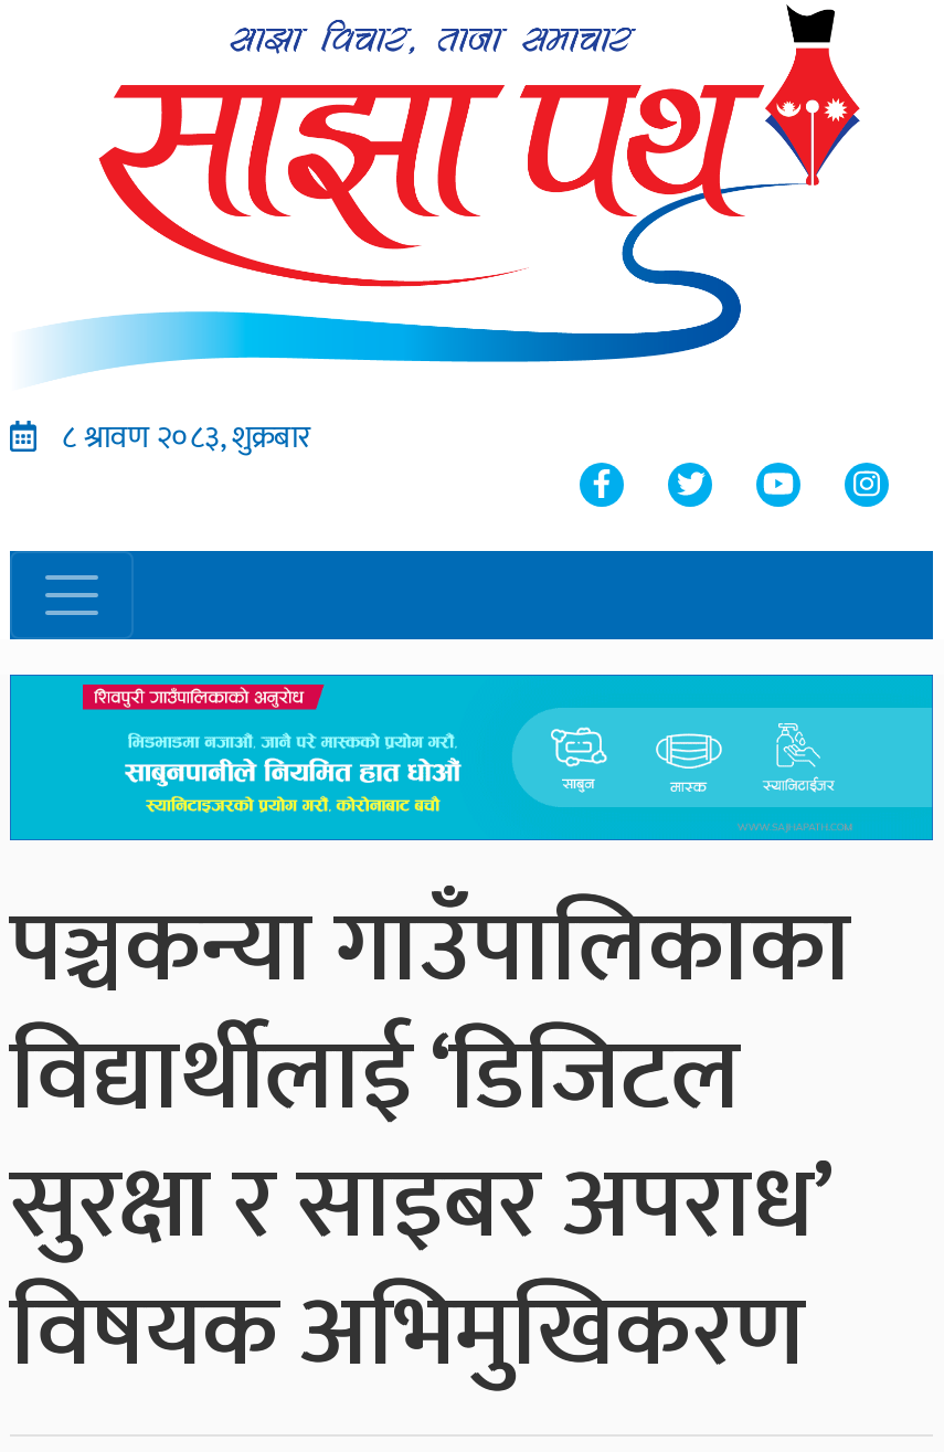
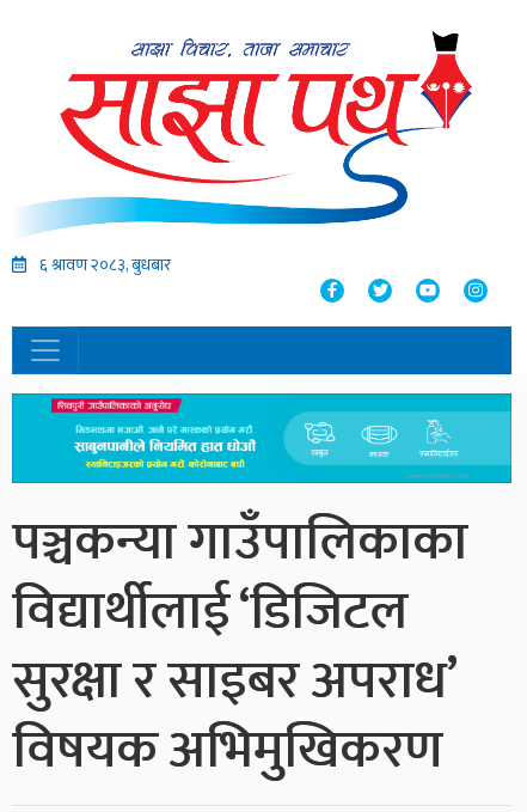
- ८ श्रावण २०८३, शुक्रबार
+ ६ श्रावण २०८३, बुधबार
